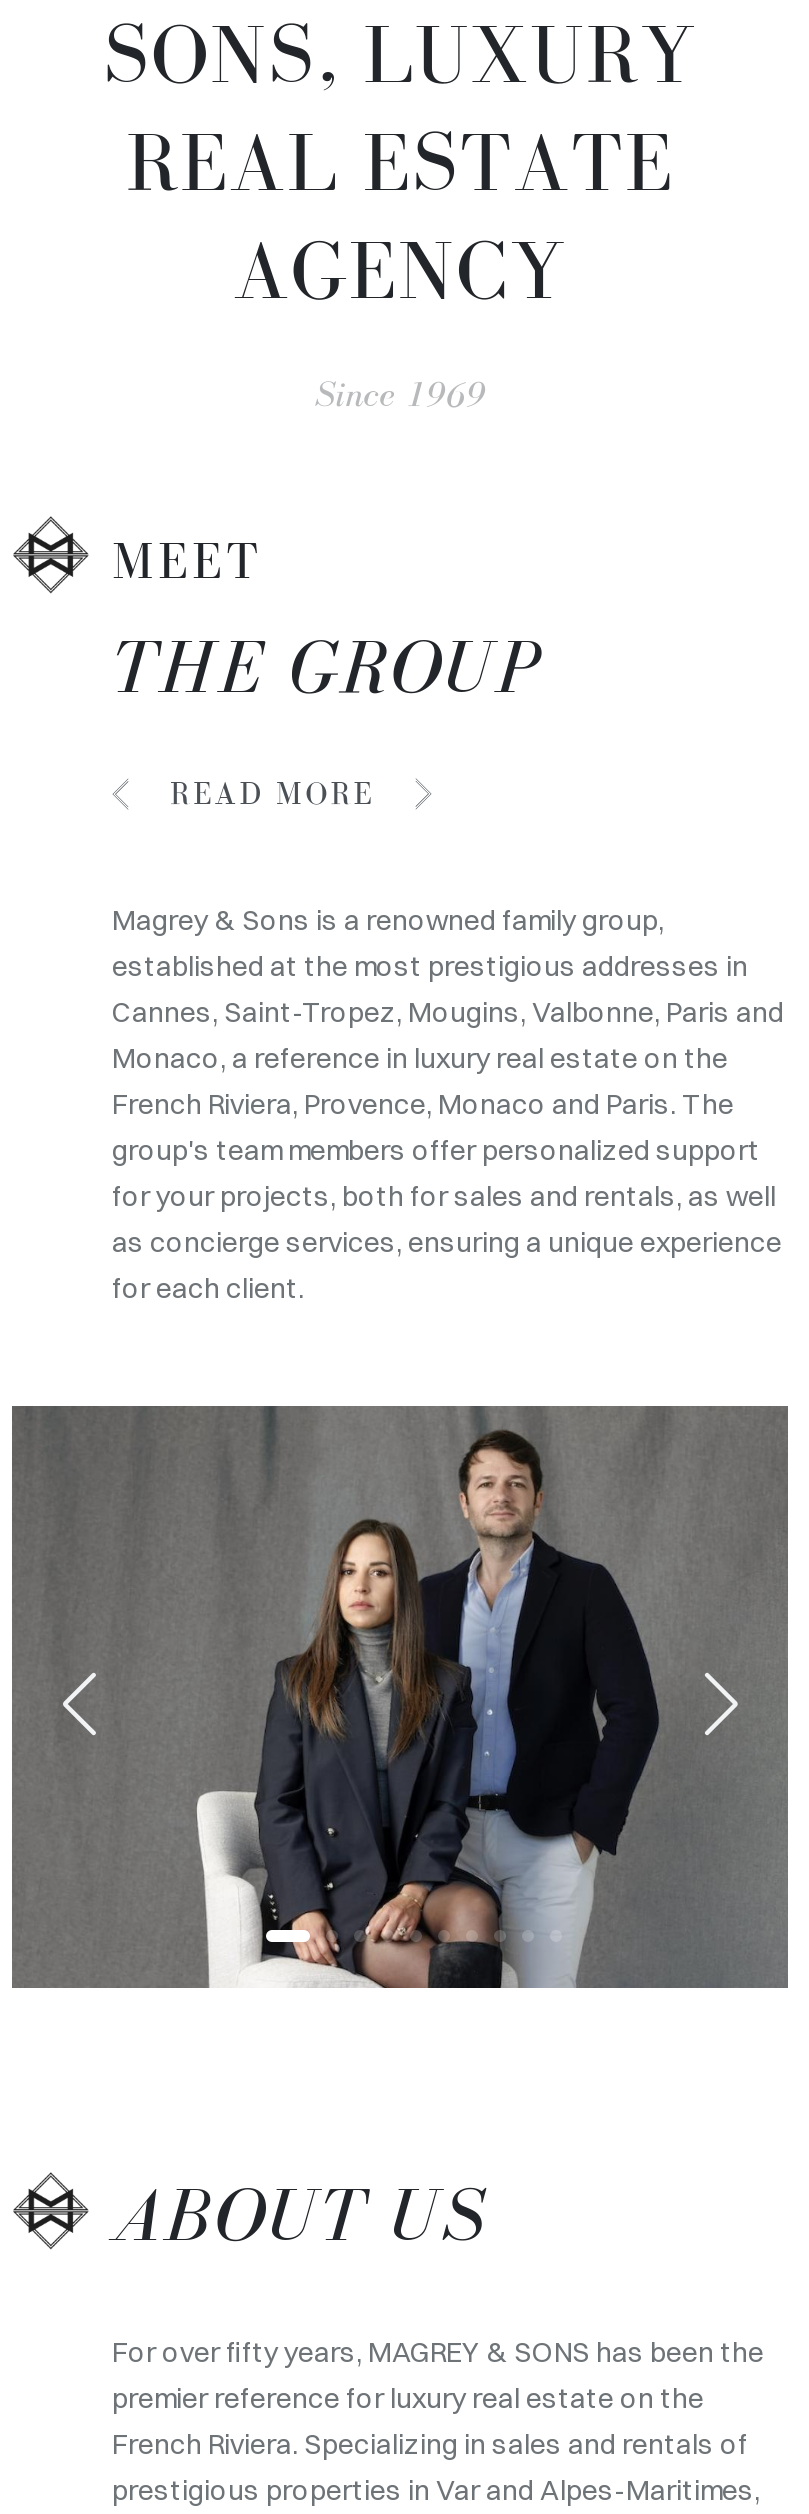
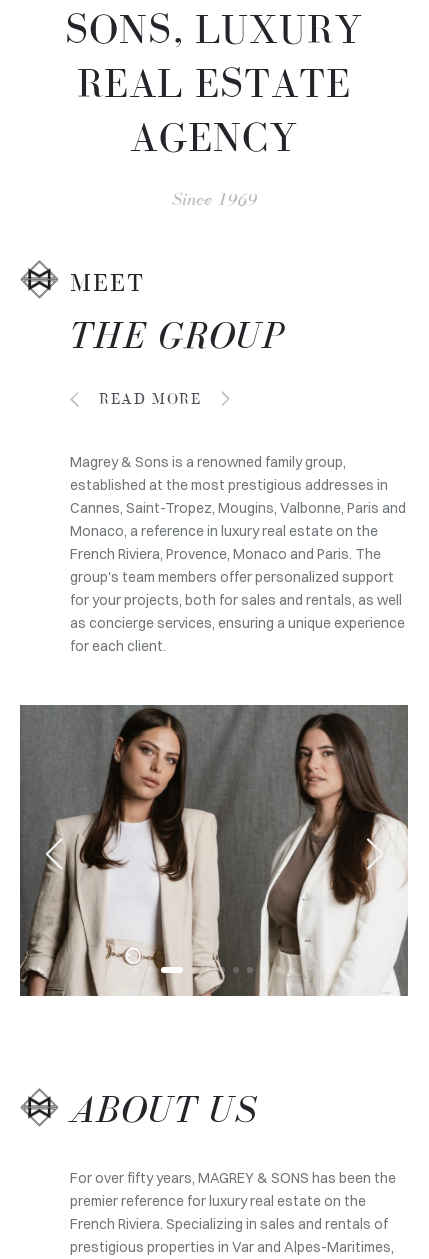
- [image]
+ [image]
